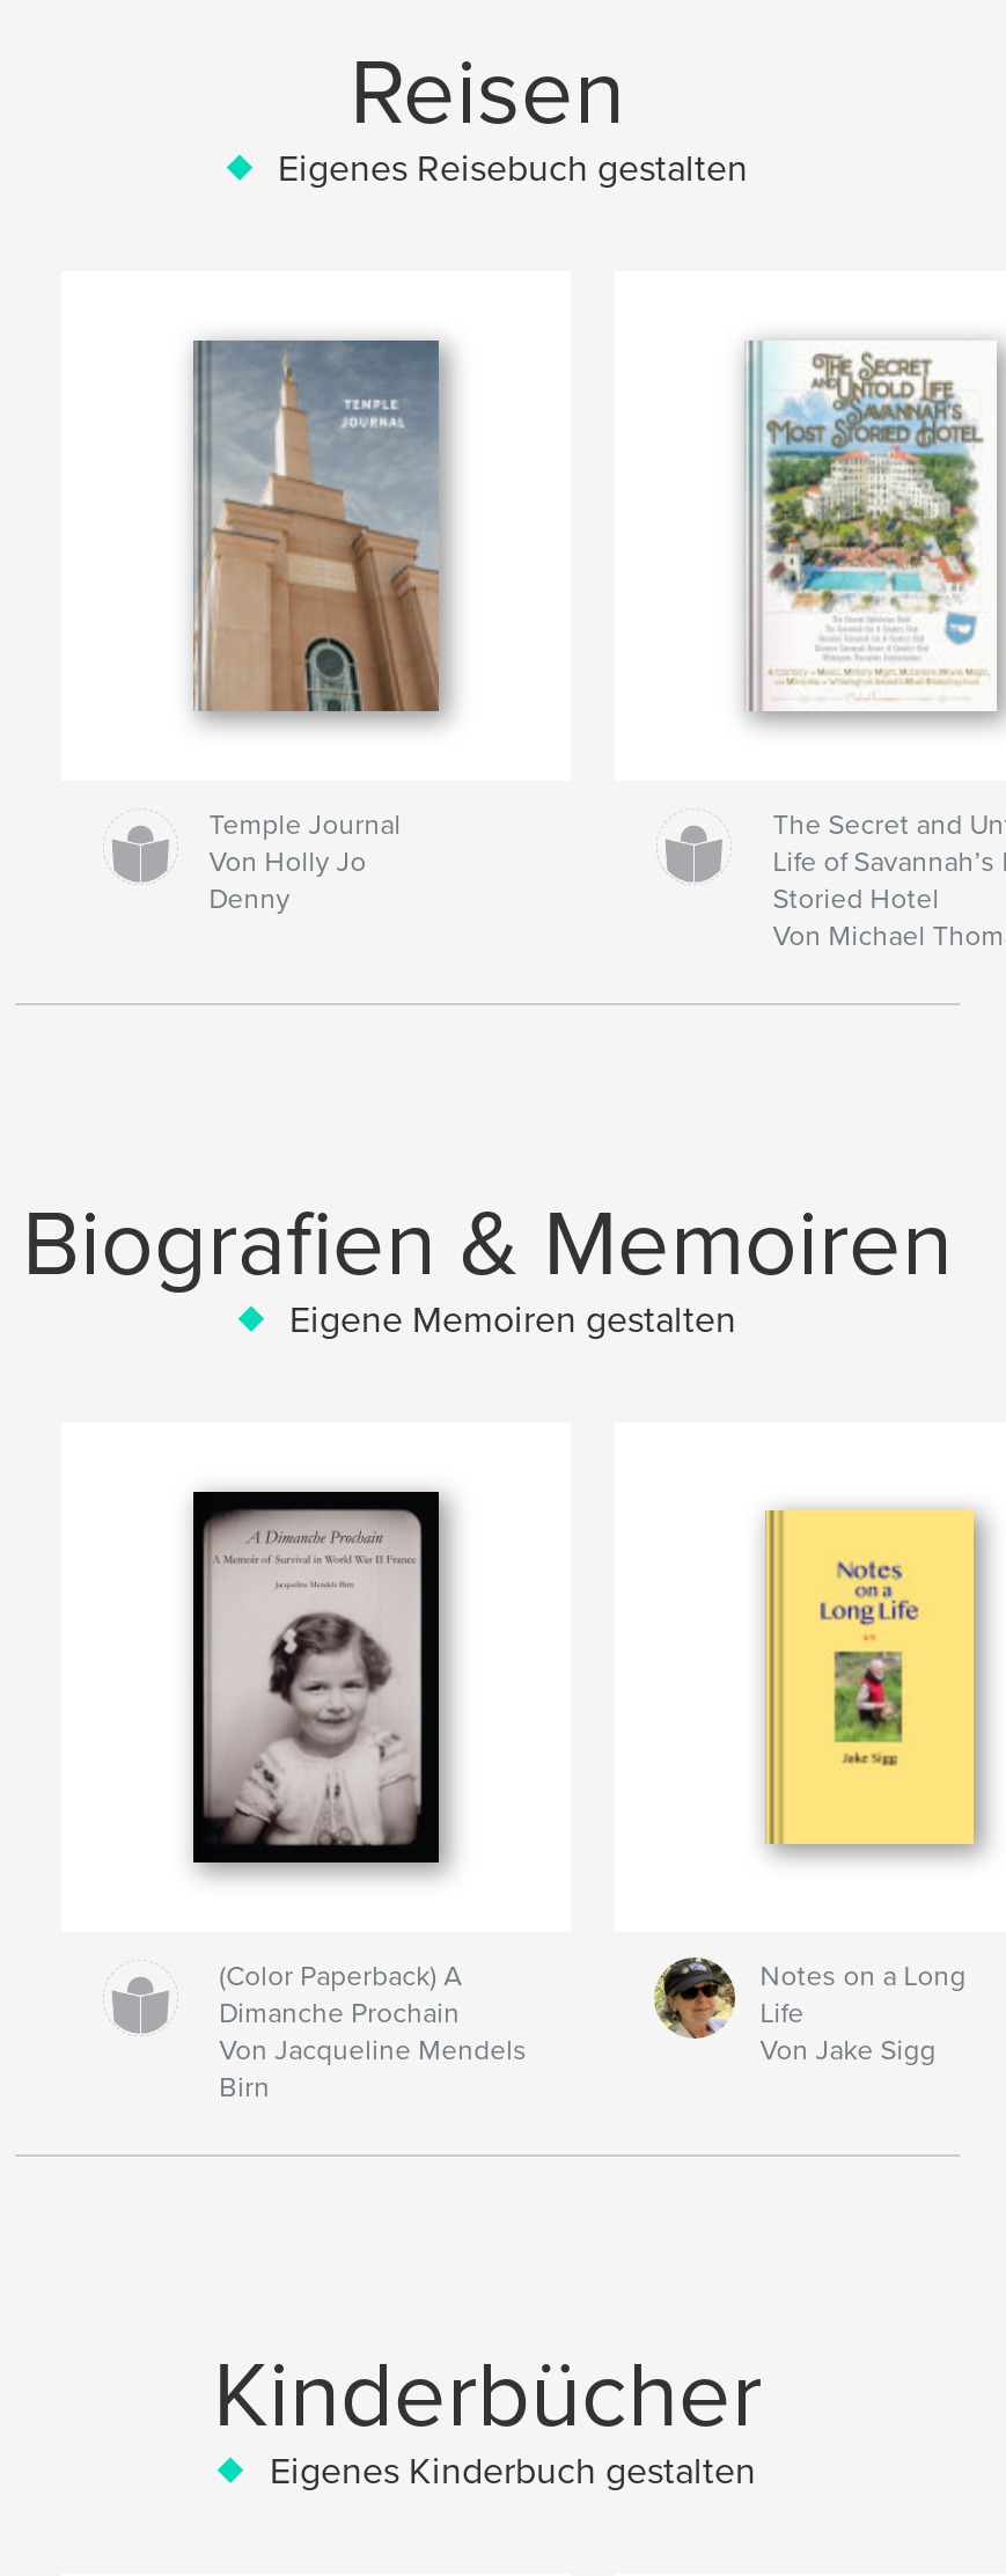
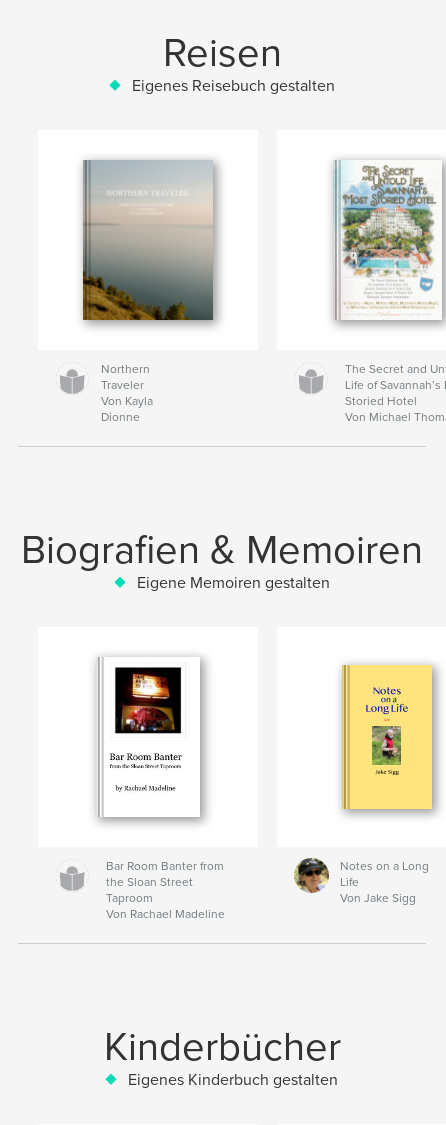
- [image]
- Temple Journal
- Von Holly Jo
- Denny
+ [image]
+ Northern
+ Traveler
+ Von Kayla
+ Dionne

- [image]
+ [image]

- (Color Paperback) A
- Dimanche Prochain
- Von Jacqueline Mendels
- Birn
+ Bar Room Banter from
+ the Sloan Street
+ Taproom
+ Von Rachael Madeline
